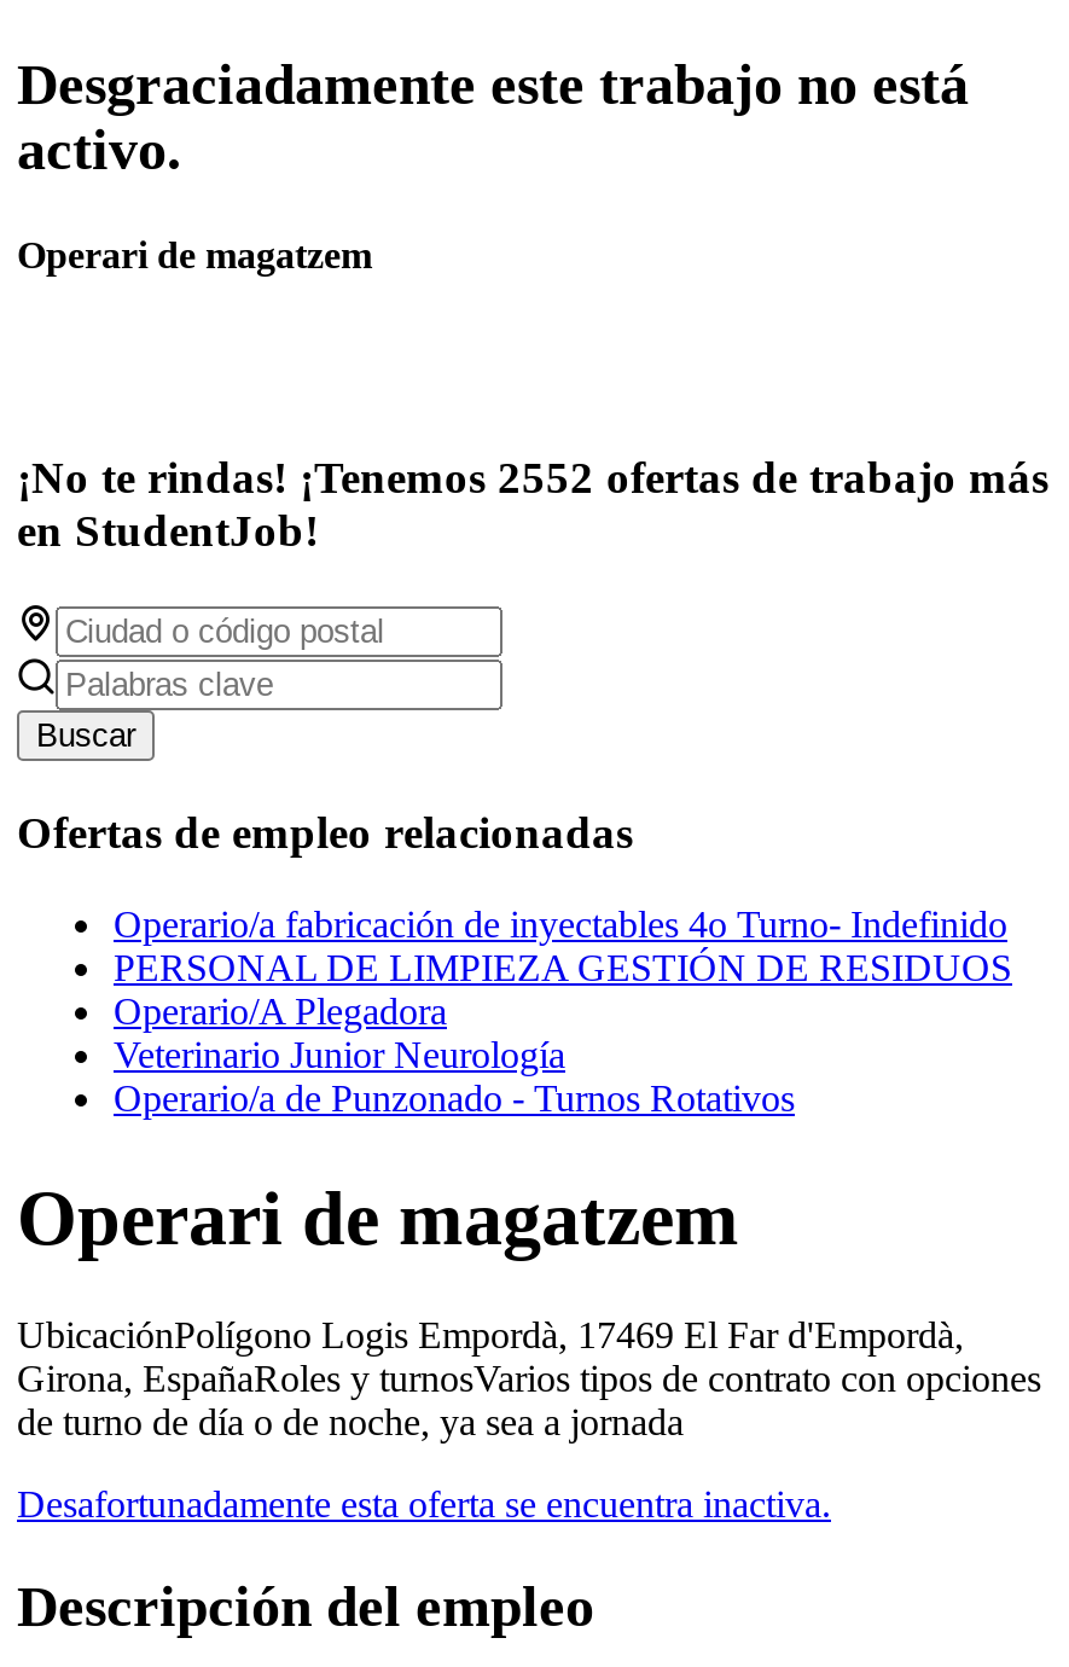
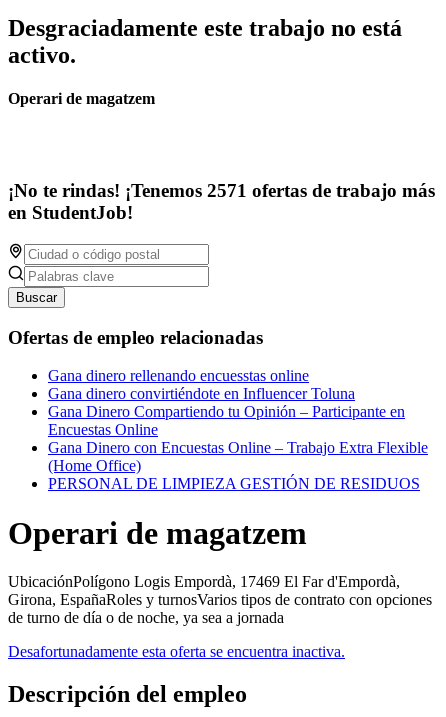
- ¡No te rindas! ¡Tenemos 2552 ofertas de trabajo más
+ ¡No te rindas! ¡Tenemos 2571 ofertas de trabajo más

- Operario/a fabricación de inyectables 4o Turno- Indefinido
+ Gana dinero rellenando encuesstas online
+ Gana dinero convirtiéndote en Influencer Toluna
+ Gana Dinero Compartiendo tu Opinión – Participante en
+ Encuestas Online
+ Gana Dinero con Encuestas Online – Trabajo Extra Flexible
+ (Home Office)

moved down: PERSONAL DE LIMPIEZA GESTIÓN DE RESIDUOS

- Operario/A Plegadora
- Veterinario Junior Neurología
- Operario/a de Punzonado - Turnos Rotativos
